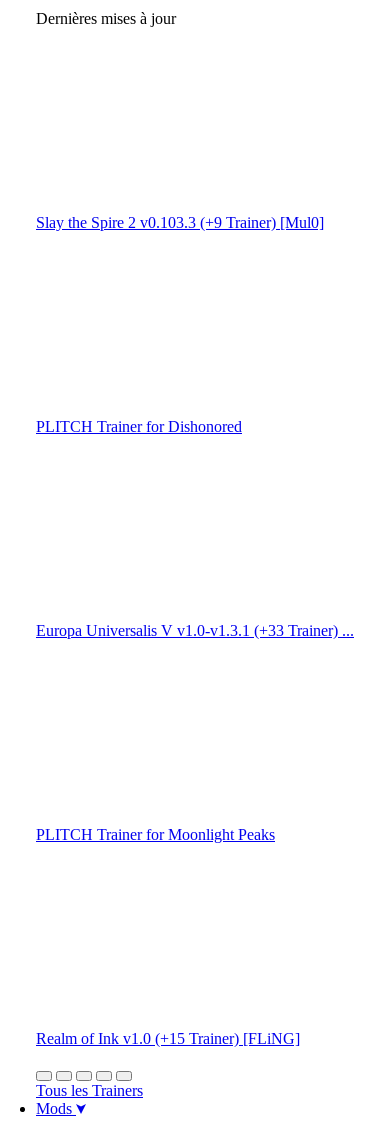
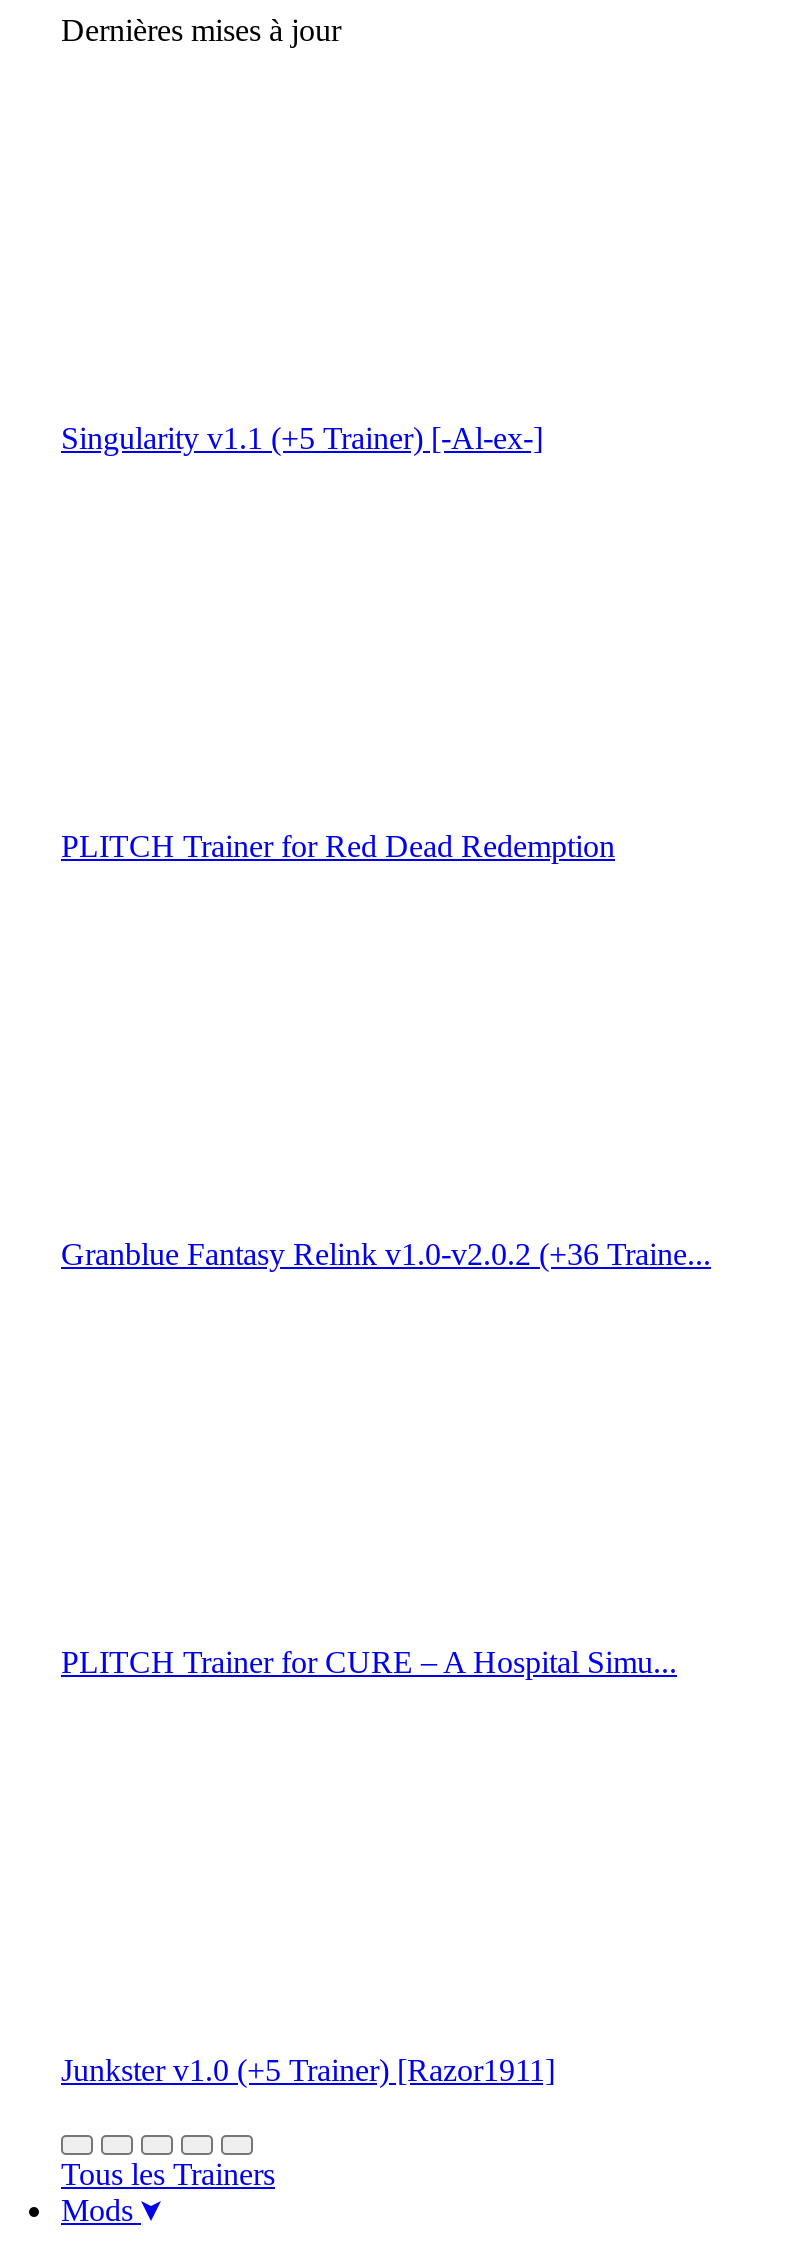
- Slay the Spire 2 v0.103.3 (+9 Trainer) [Mul0]
+ Singularity v1.1 (+5 Trainer) [-Al-ex-]

- PLITCH Trainer for Dishonored
+ PLITCH Trainer for Red Dead Redemption

- Europa Universalis V v1.0-v1.3.1 (+33 Trainer) ...
+ Granblue Fantasy Relink v1.0-v2.0.2 (+36 Traine...

- PLITCH Trainer for Moonlight Peaks
+ PLITCH Trainer for CURE – A Hospital Simu...

- Realm of Ink v1.0 (+15 Trainer) [FLiNG]
+ Junkster v1.0 (+5 Trainer) [Razor1911]
